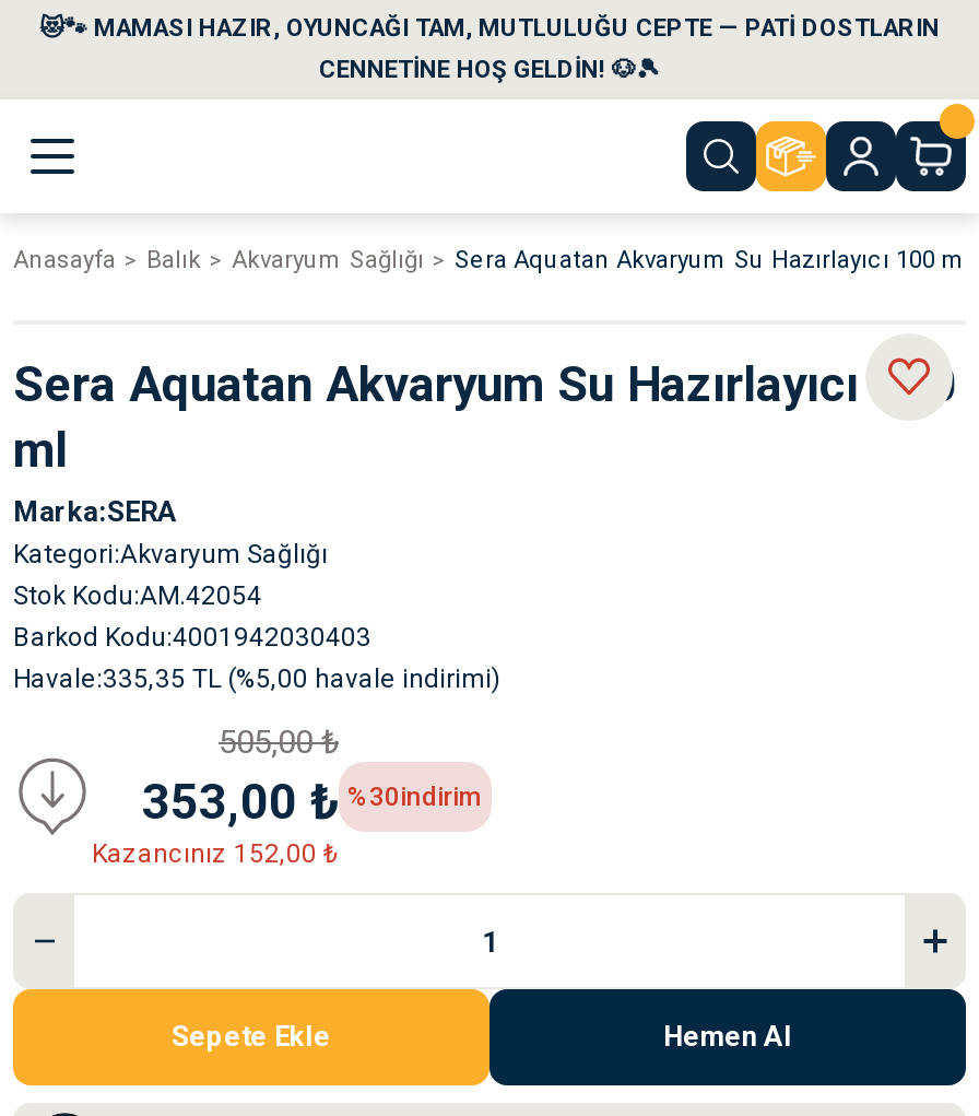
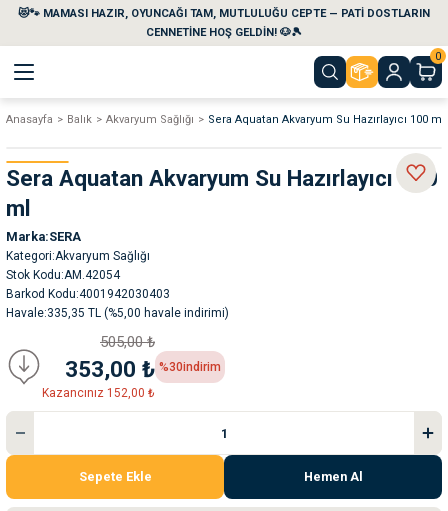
+ 0
